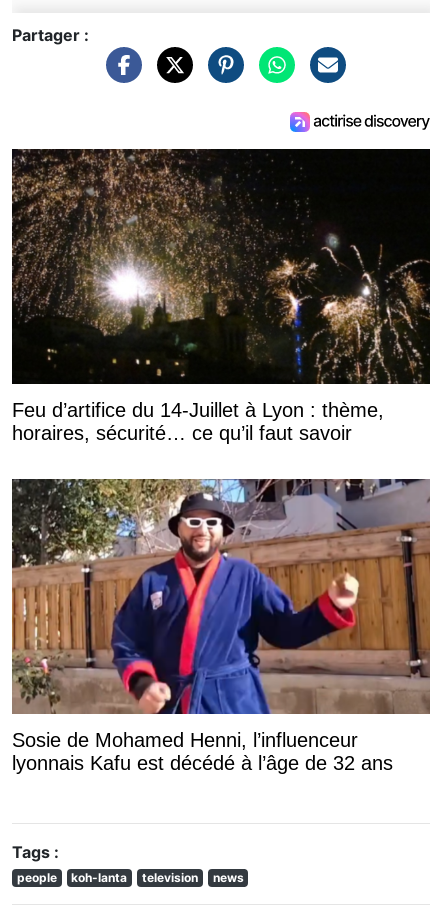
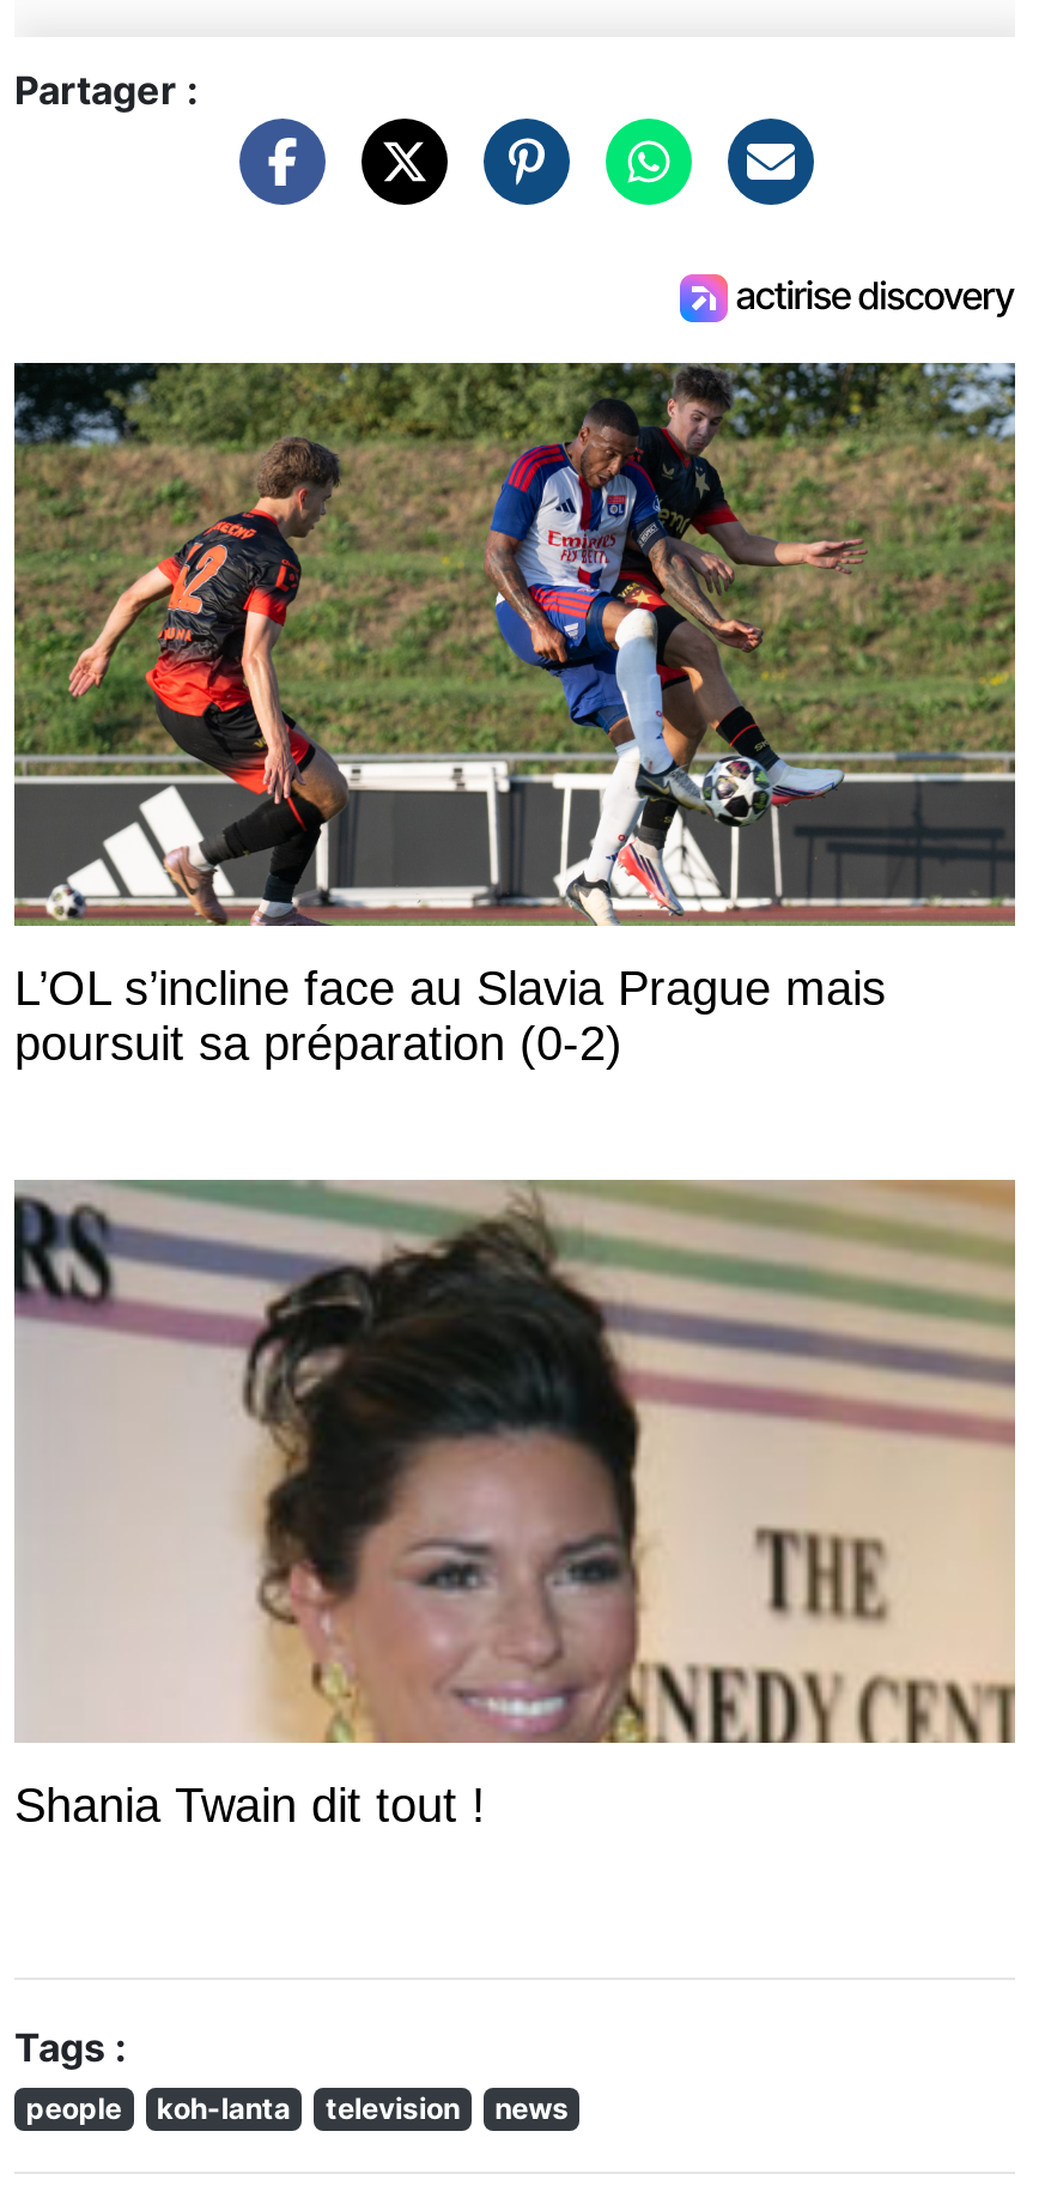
- [image]
- Feu d’artifice du 14-Juillet à Lyon : thème,
- horaires, sécurité… ce qu’il faut savoir
+ [image]
+ L’OL s’incline face au Slavia Prague mais
+ poursuit sa préparation (0-2)

- [image]
- Sosie de Mohamed Henni, l’influenceur
- lyonnais Kafu est décédé à l’âge de 32 ans
+ [image]
+ Shania Twain dit tout !
